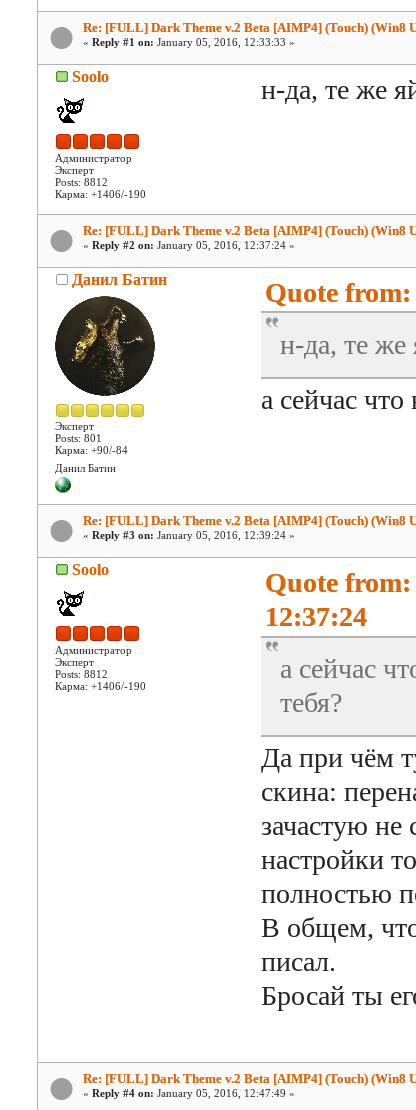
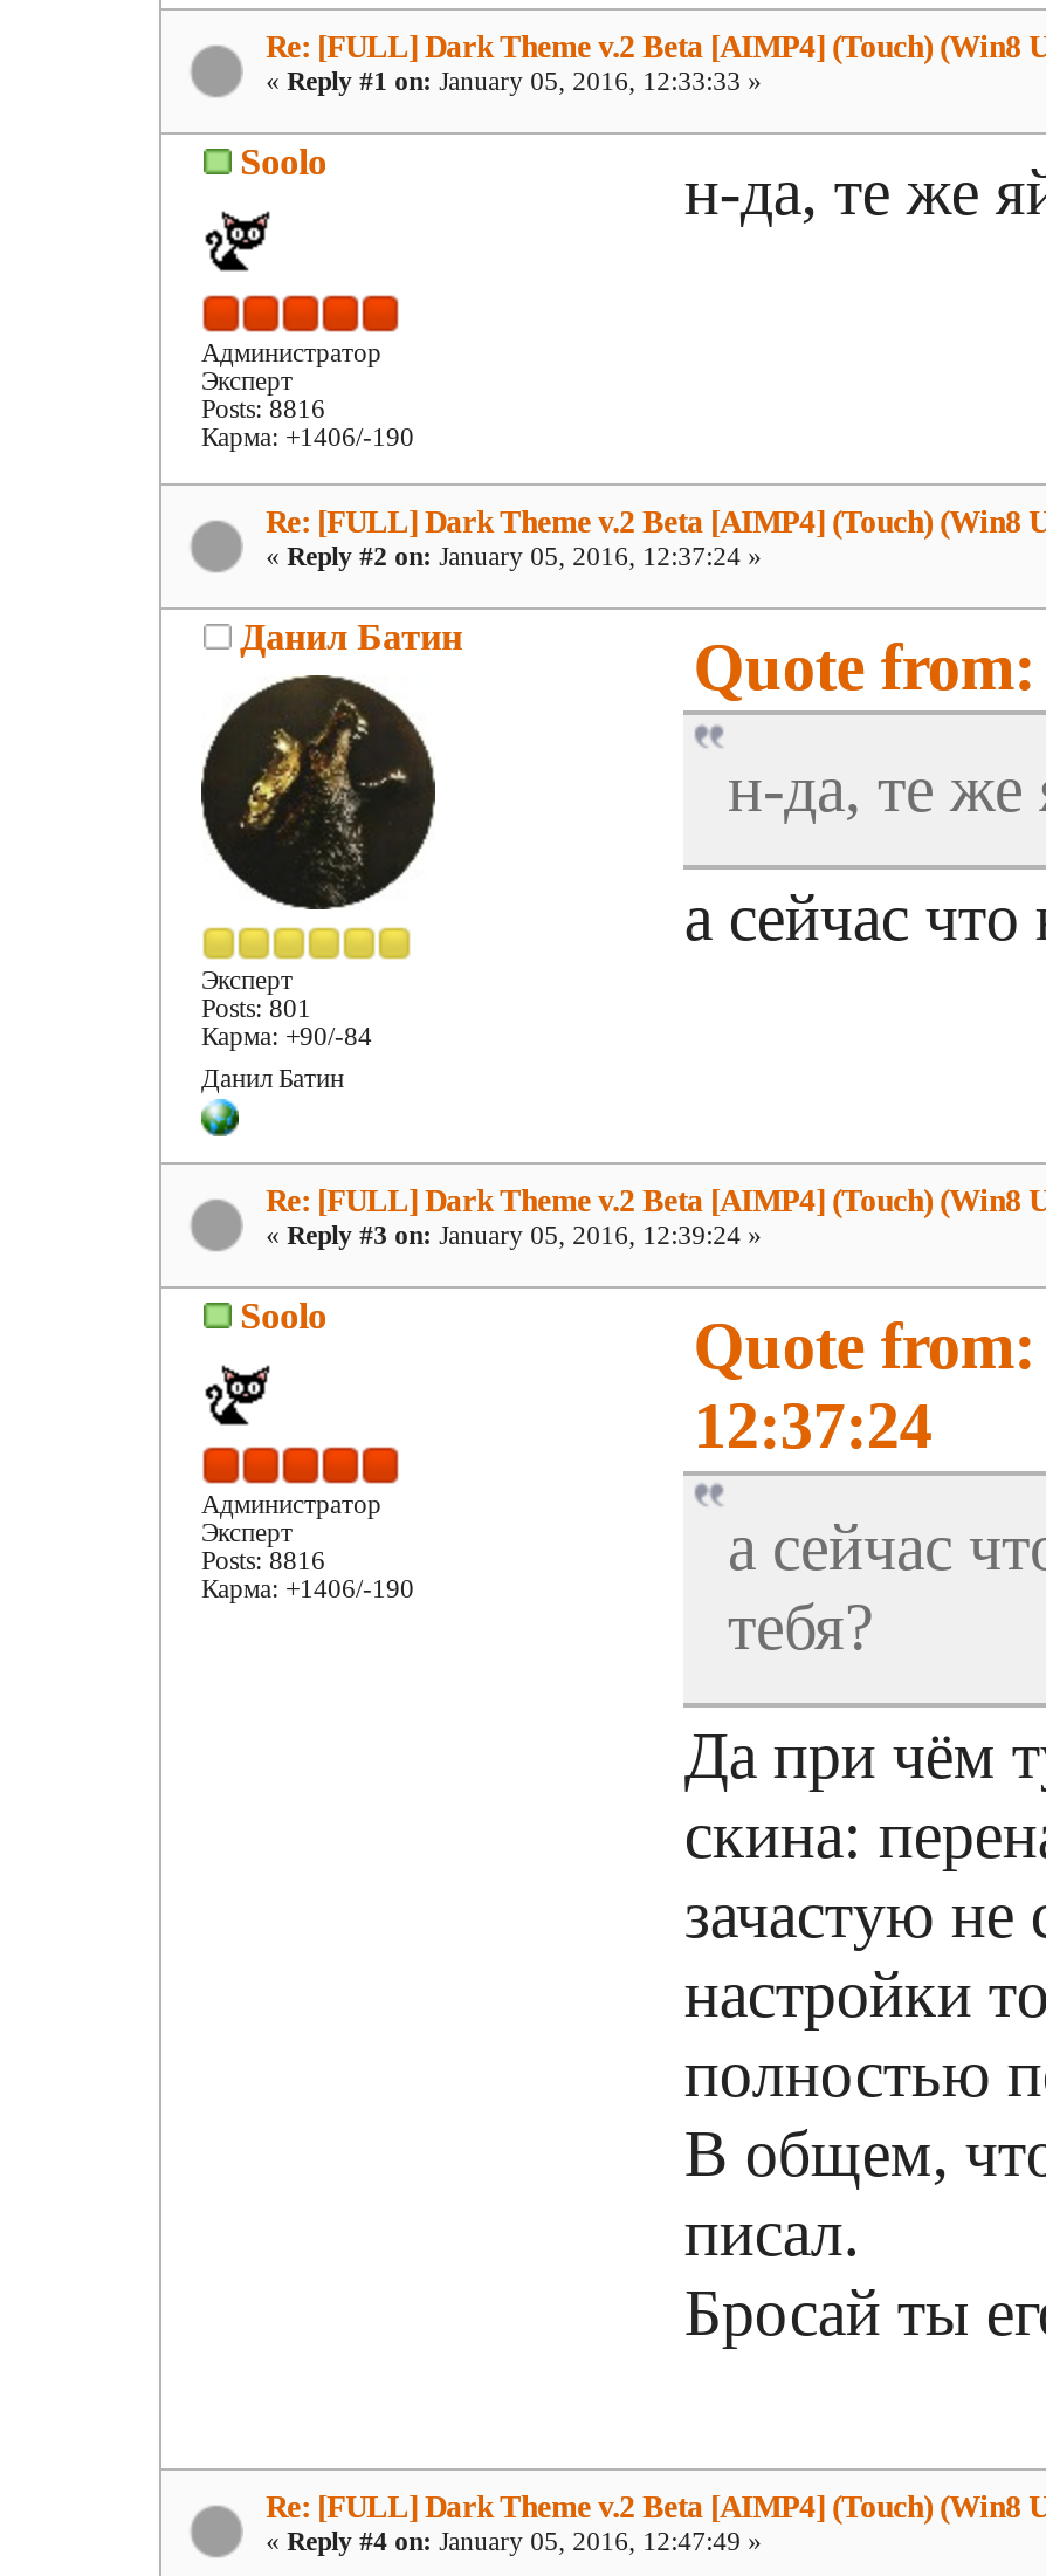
- Posts: 8812
+ Posts: 8816

- Posts: 8812
+ Posts: 8816
